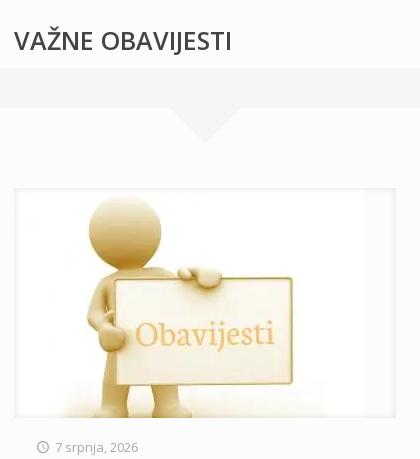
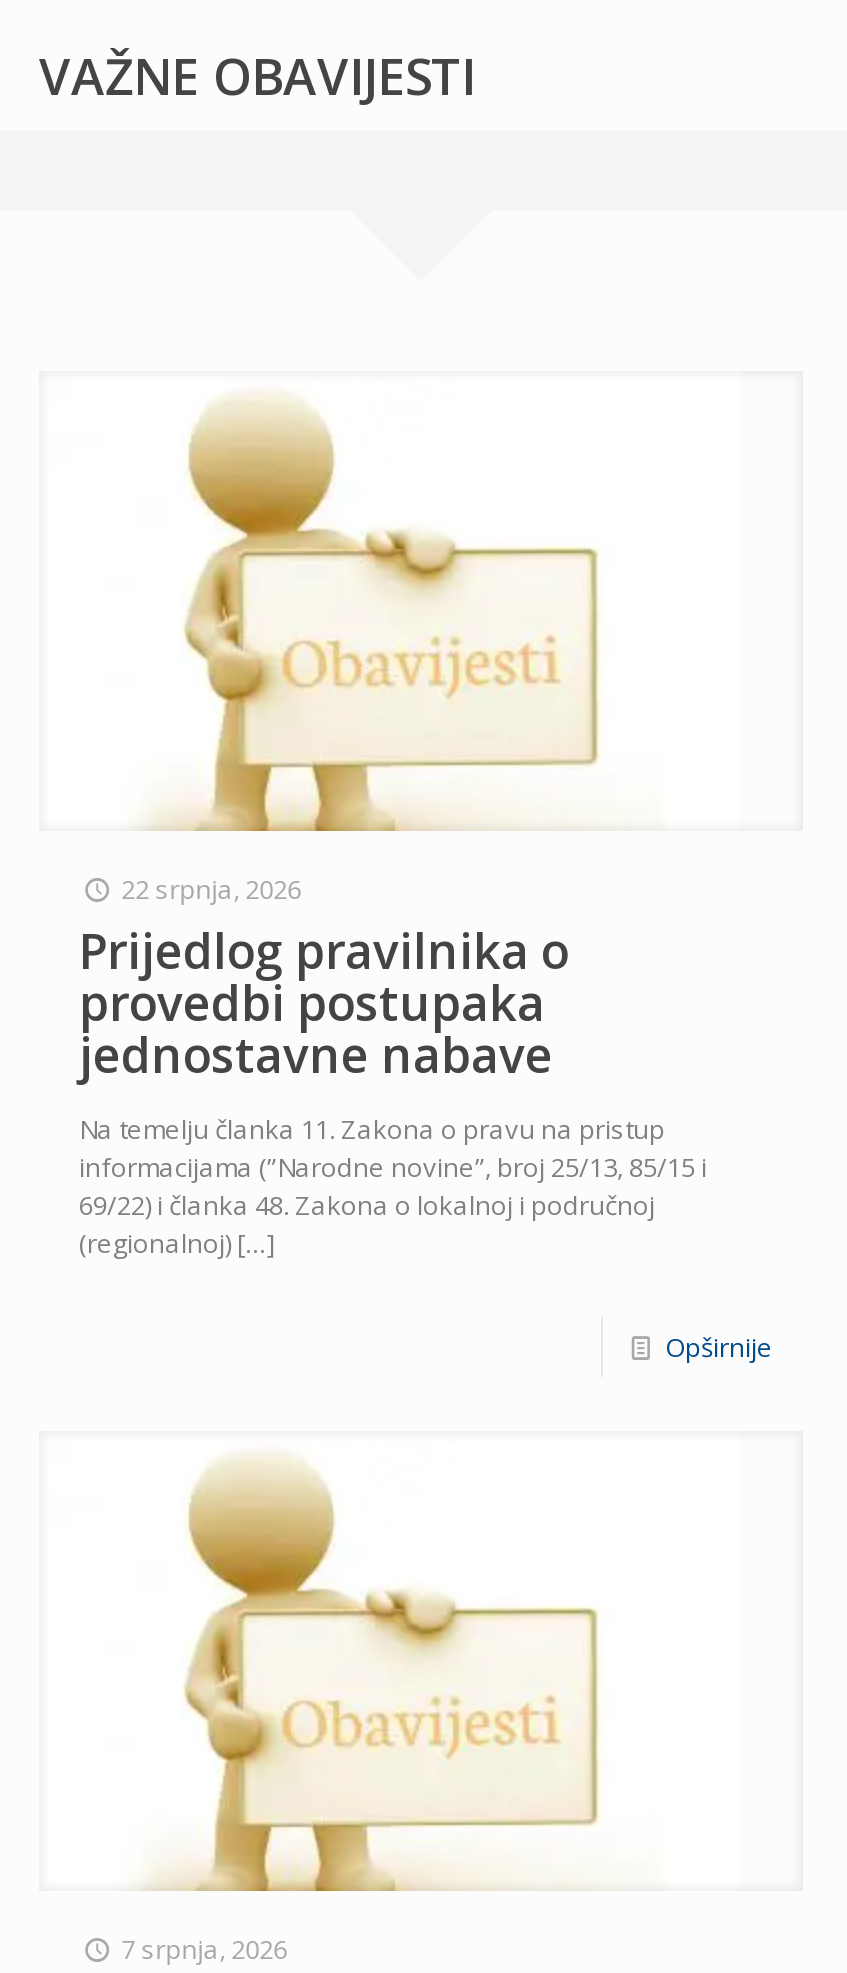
+ 22 srpnja, 2026
+ Prijedlog pravilnika o
+ provedbi postupaka
+ jednostavne nabave
+ Na temelju članka 11. Zakona o pravu na pristup
+ informacijama (”Narodne novine”, broj 25/13, 85/15 i
+ 69/22) i članka 48. Zakona o lokalnoj i područnoj
+ (regionalnoj) […]
+ Opširnije
